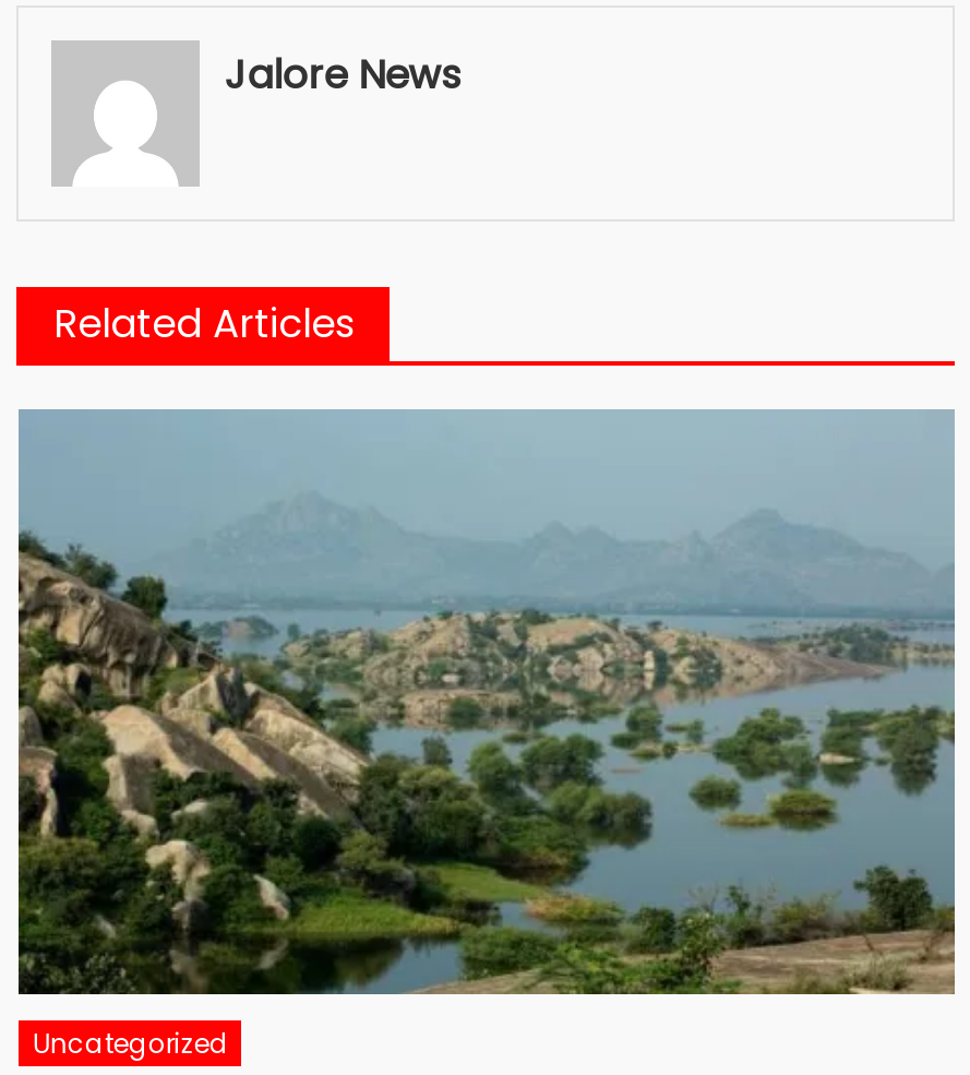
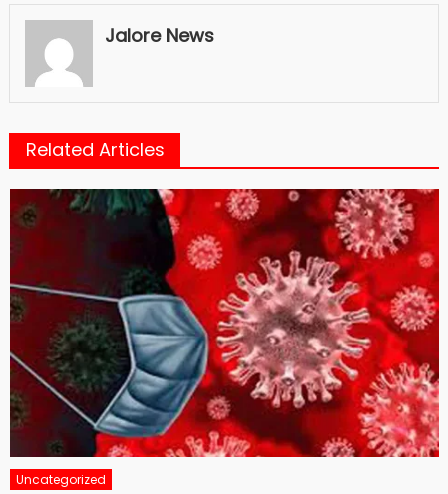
- [image]
+ [image]
